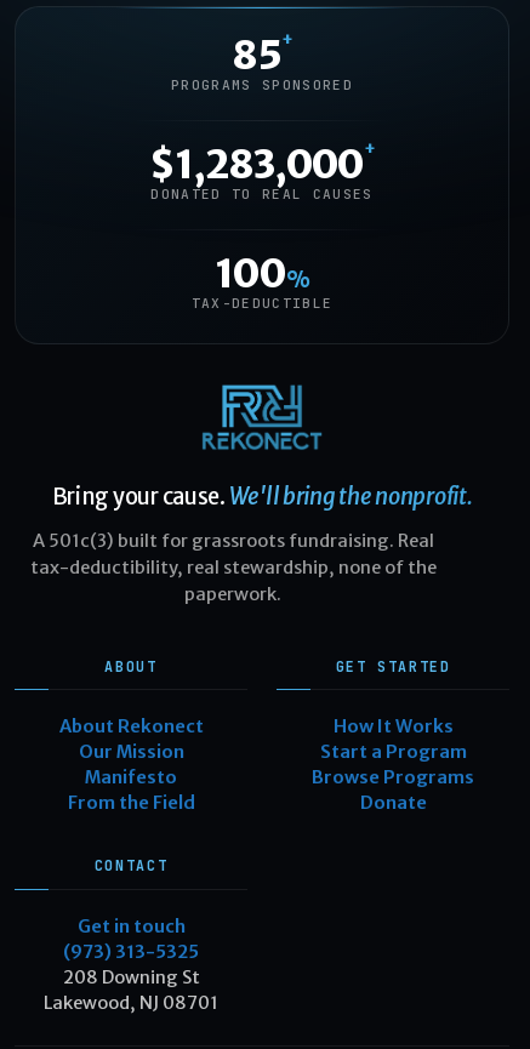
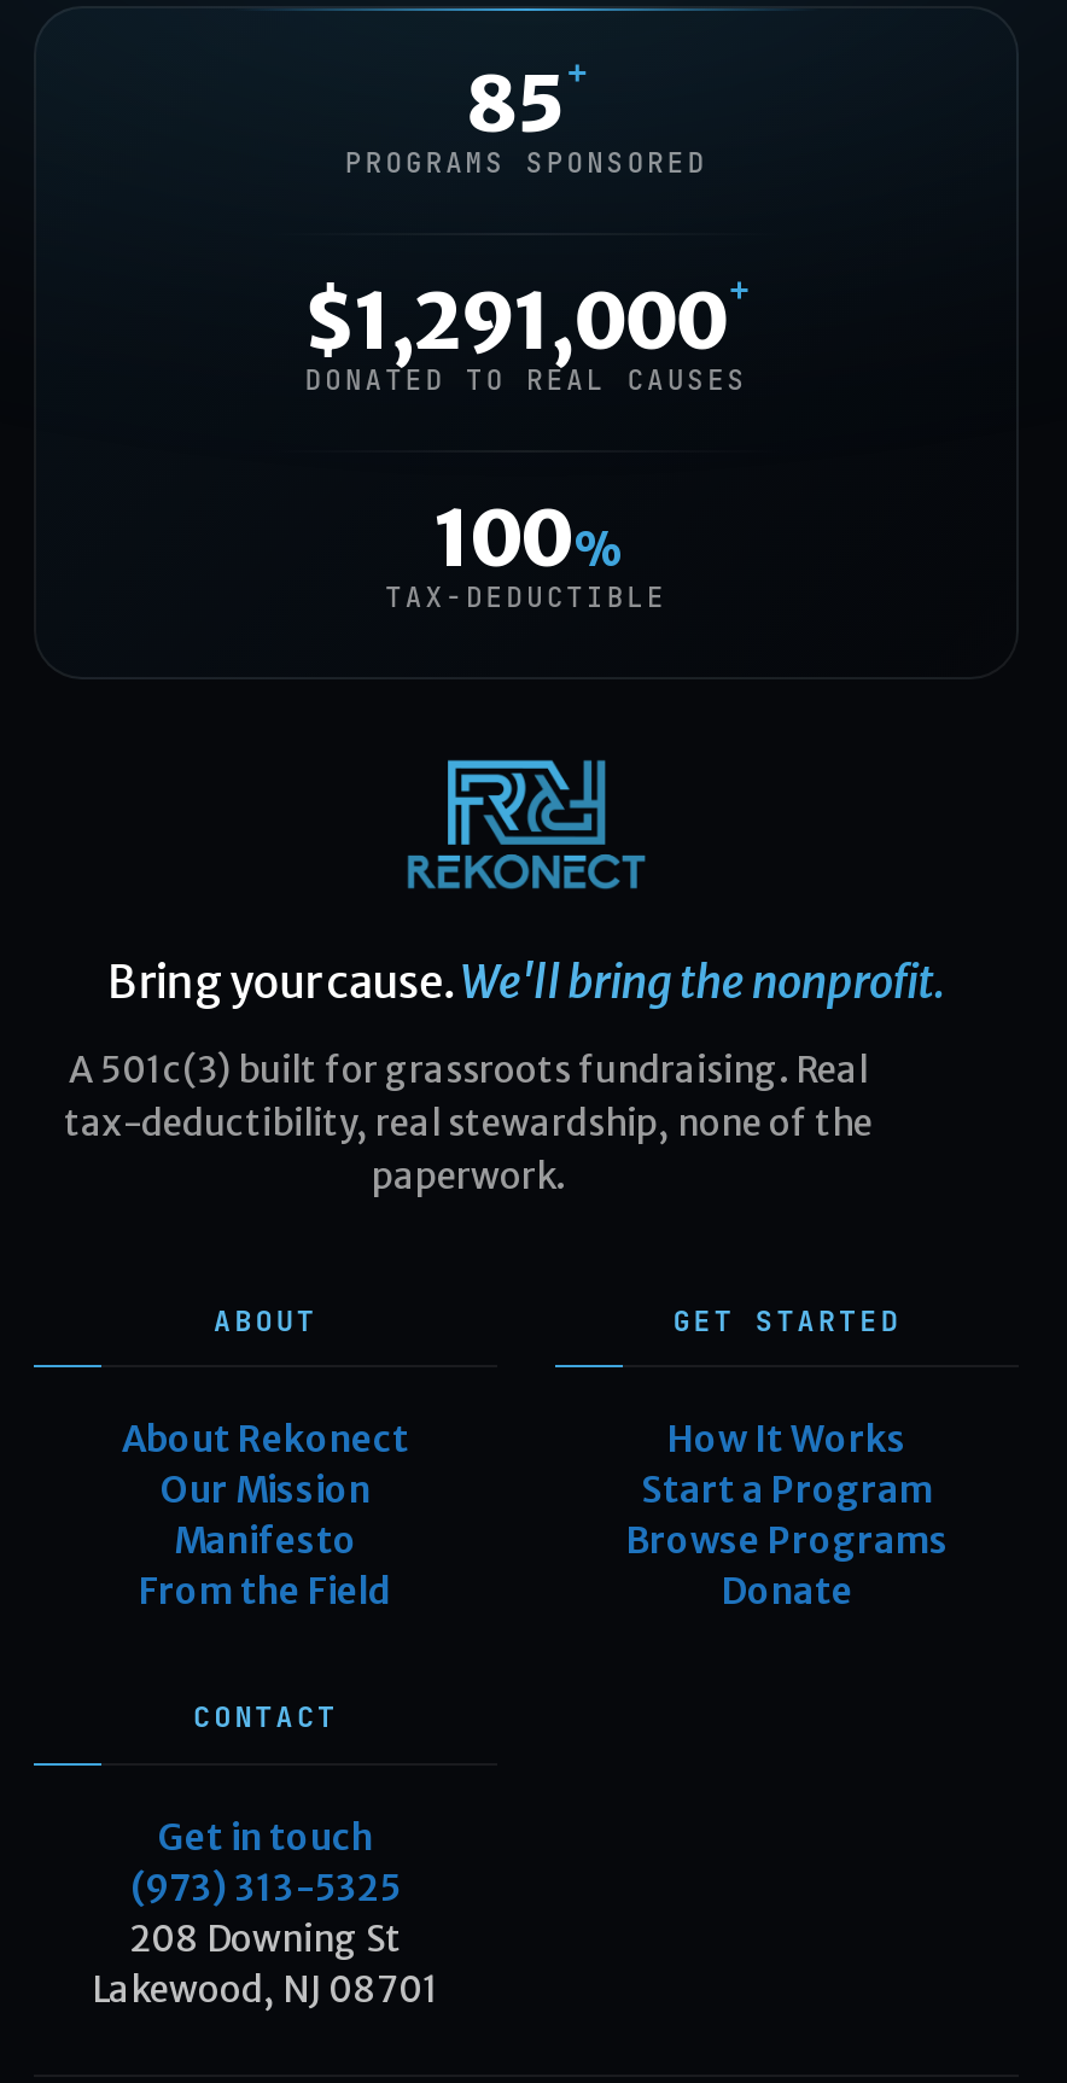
- $1,283,000+
+ $1,291,000+
